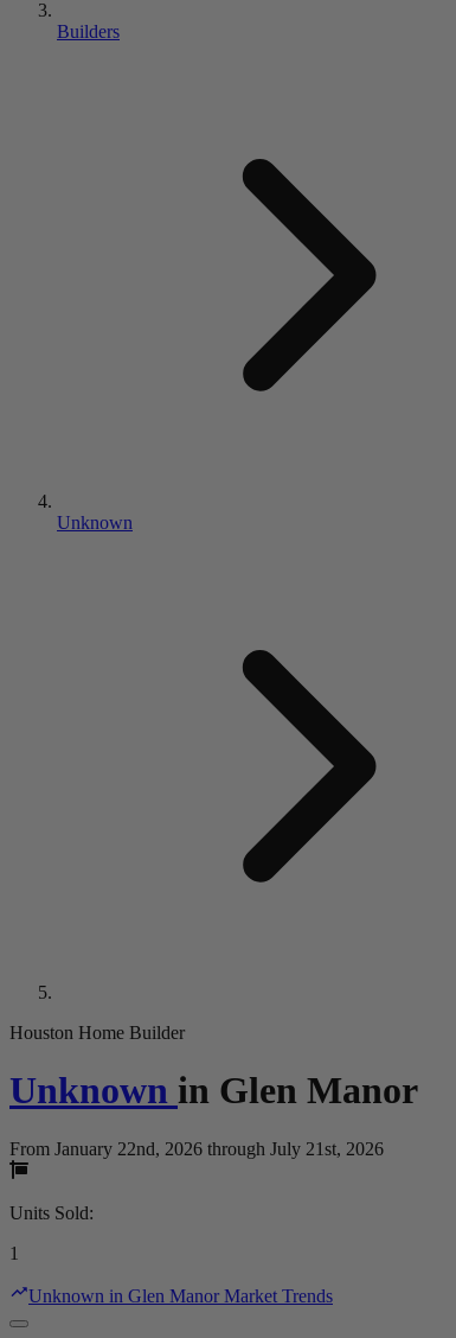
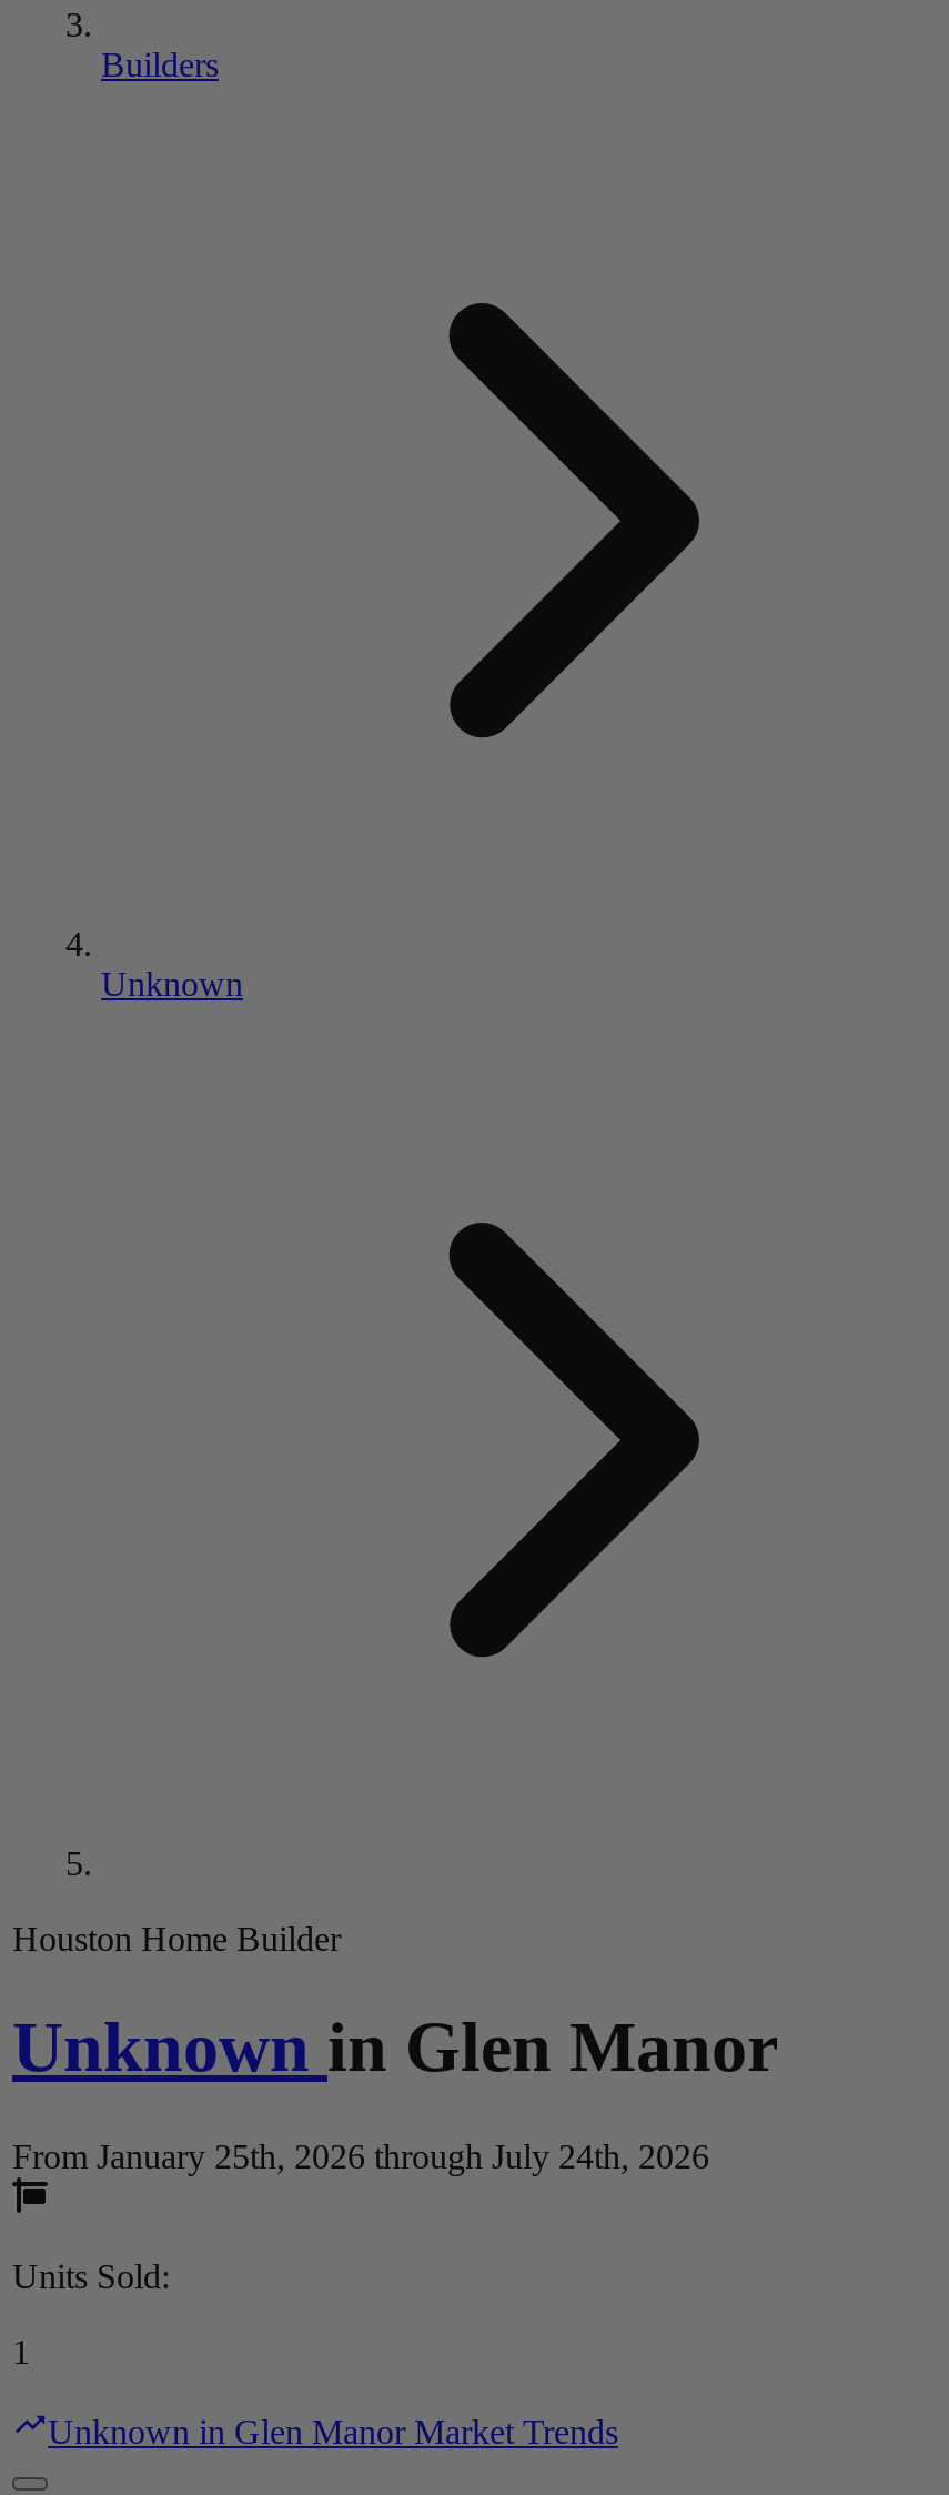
- From January 22nd, 2026 through July 21st, 2026
+ From January 25th, 2026 through July 24th, 2026
